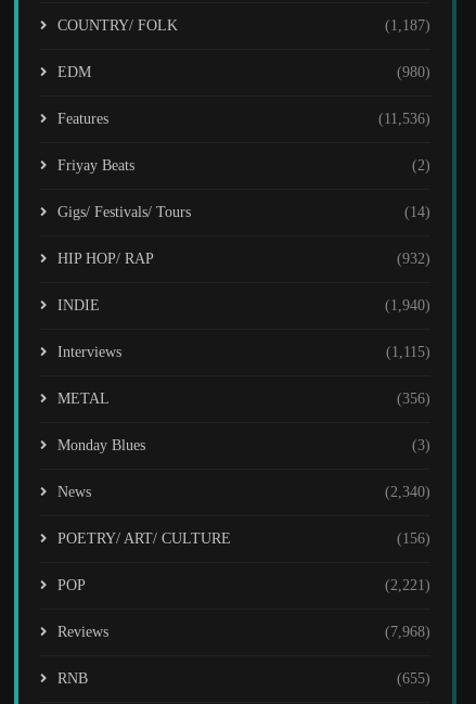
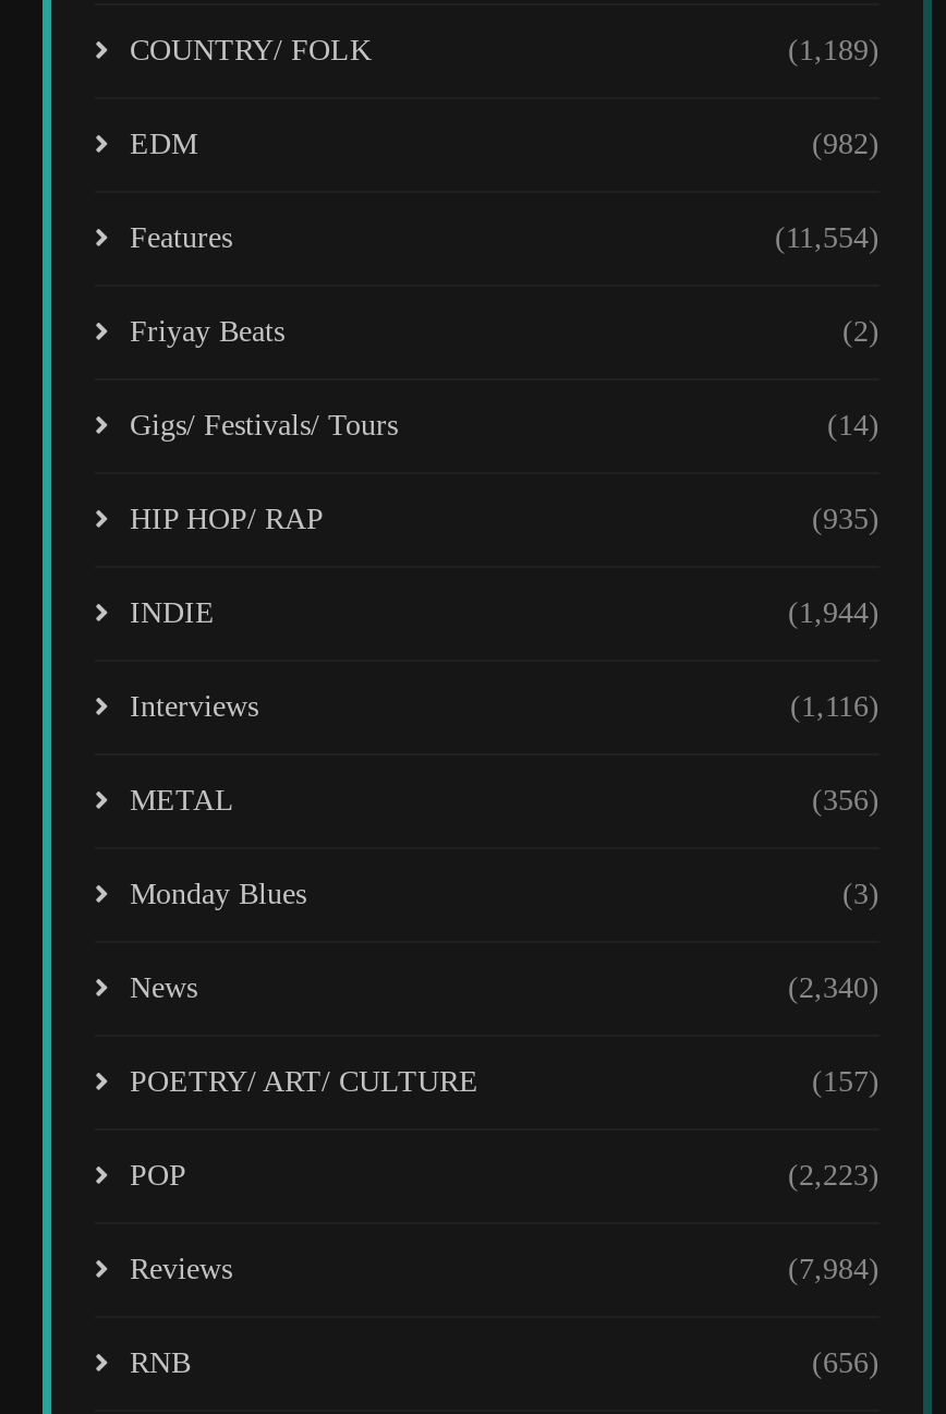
- (1,187)
+ (1,189)

- (980)
+ (982)

- (11,536)
+ (11,554)

- (932)
+ (935)

- (1,940)
+ (1,944)

- (1,115)
+ (1,116)

- (156)
+ (157)

- (2,221)
+ (2,223)

- (7,968)
+ (7,984)

- (655)
+ (656)
